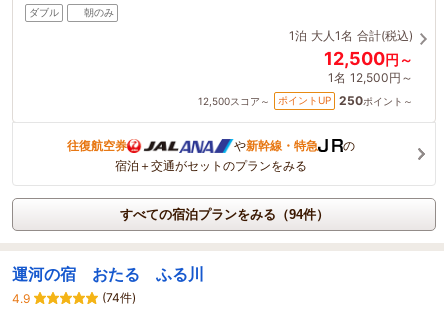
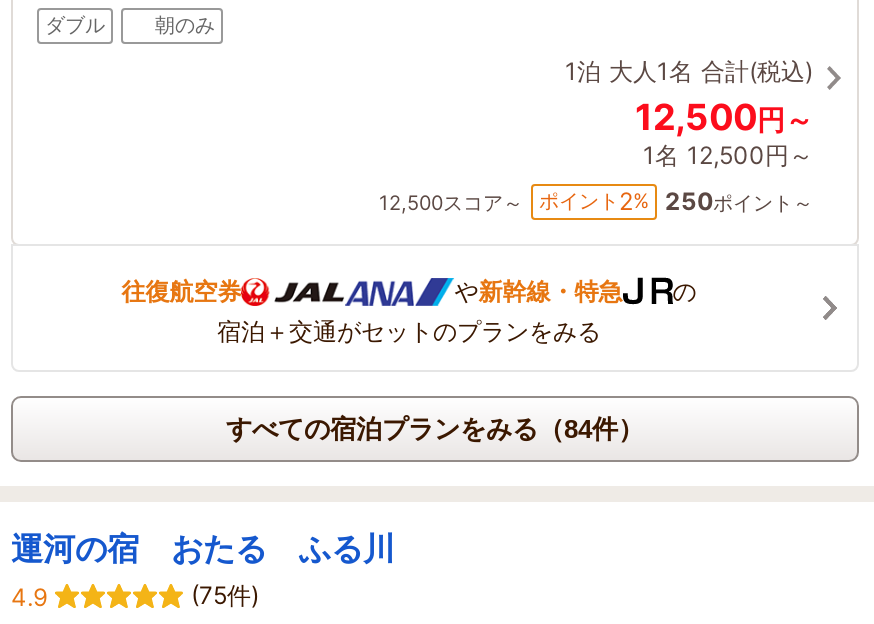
- ポイントUP
- 250ポイント～
+ ポイント2% 250ポイント～

- すべての宿泊プランをみる（94件）
+ すべての宿泊プランをみる（84件）

- (74件)
+ (75件)
